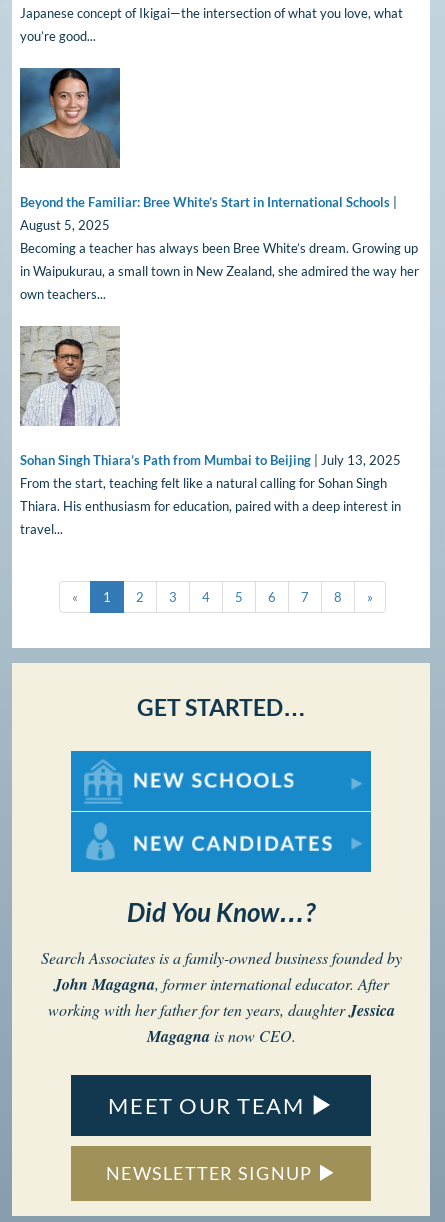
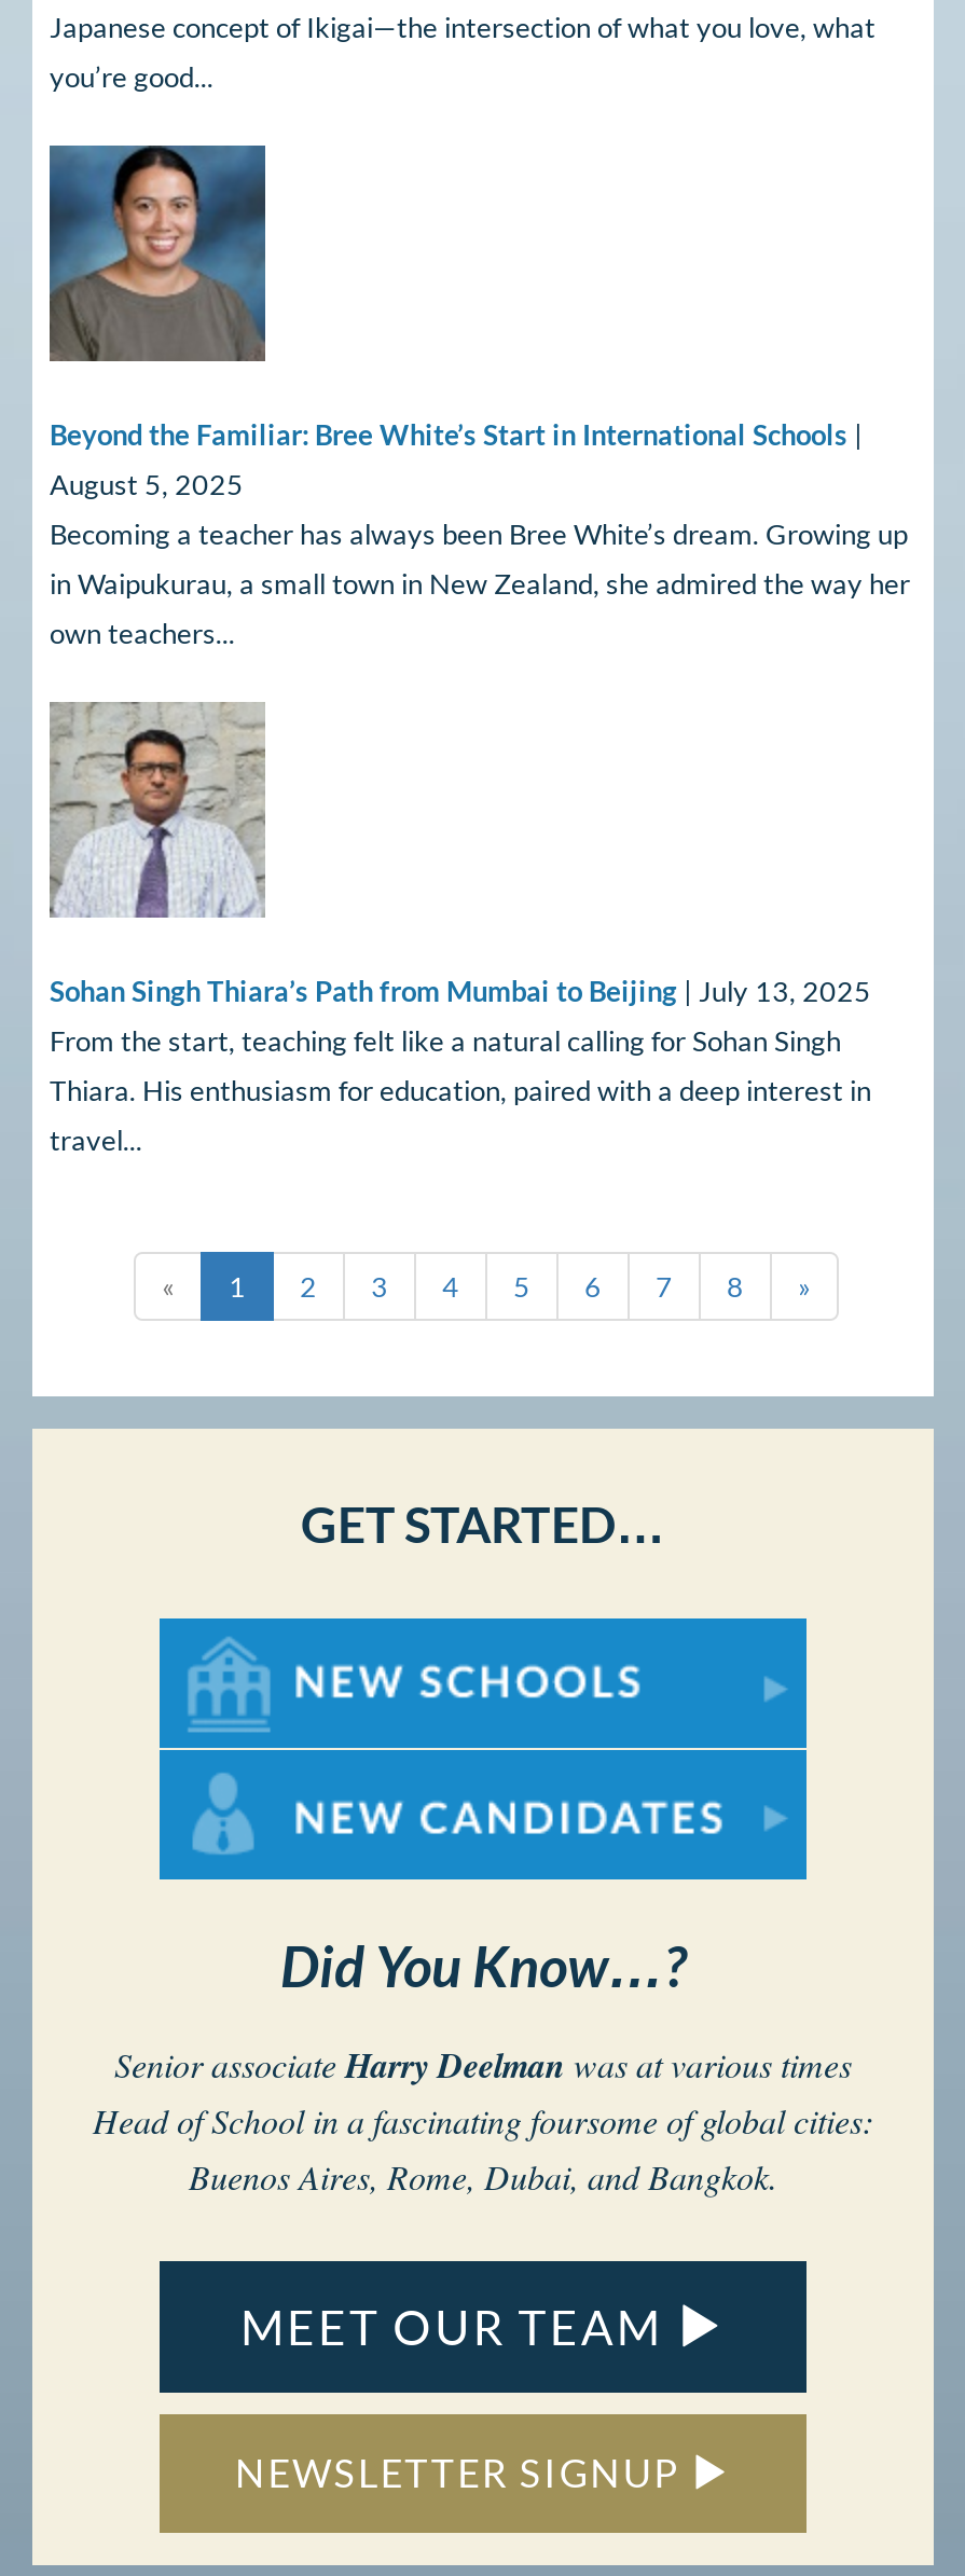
- Search Associates is a family-owned business founded by
- John Magagna, former international educator. After
- working with her father for ten years, daughter Jessica
- Magagna is now CEO.
+ Senior associate Harry Deelman was at various times
+ Head of School in a fascinating foursome of global cities:
+ Buenos Aires, Rome, Dubai, and Bangkok.
